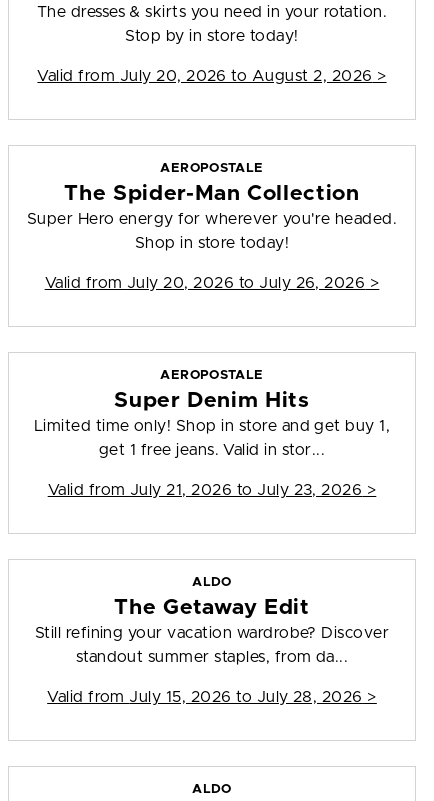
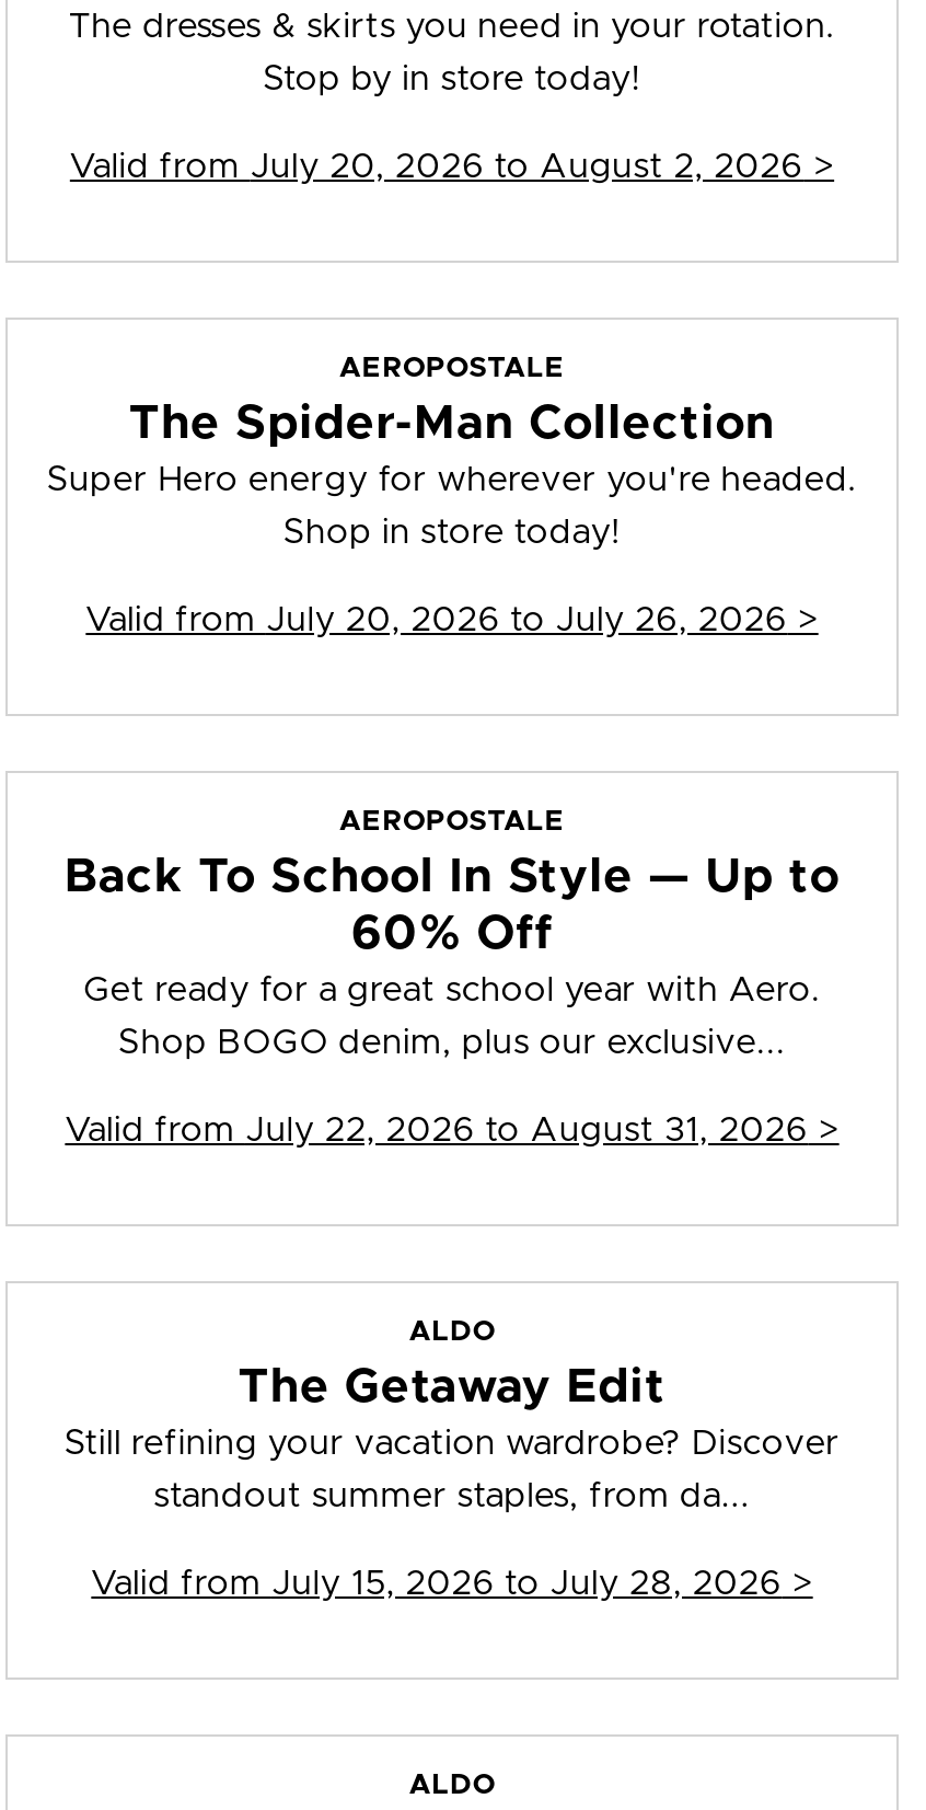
- Super Denim Hits
- Limited time only! Shop in store and get buy 1,
+ Back To School In Style — Up to
+ 60% Off
+ Get ready for a great school year with Aero.

- get 1 free jeans. Valid in stor...
+ Shop BOGO denim, plus our exclusive...

- Valid from July 21, 2026 to July 23, 2026 >
+ Valid from July 22, 2026 to August 31, 2026 >
